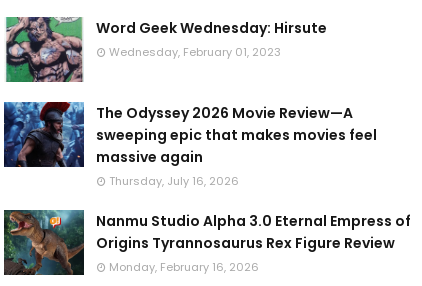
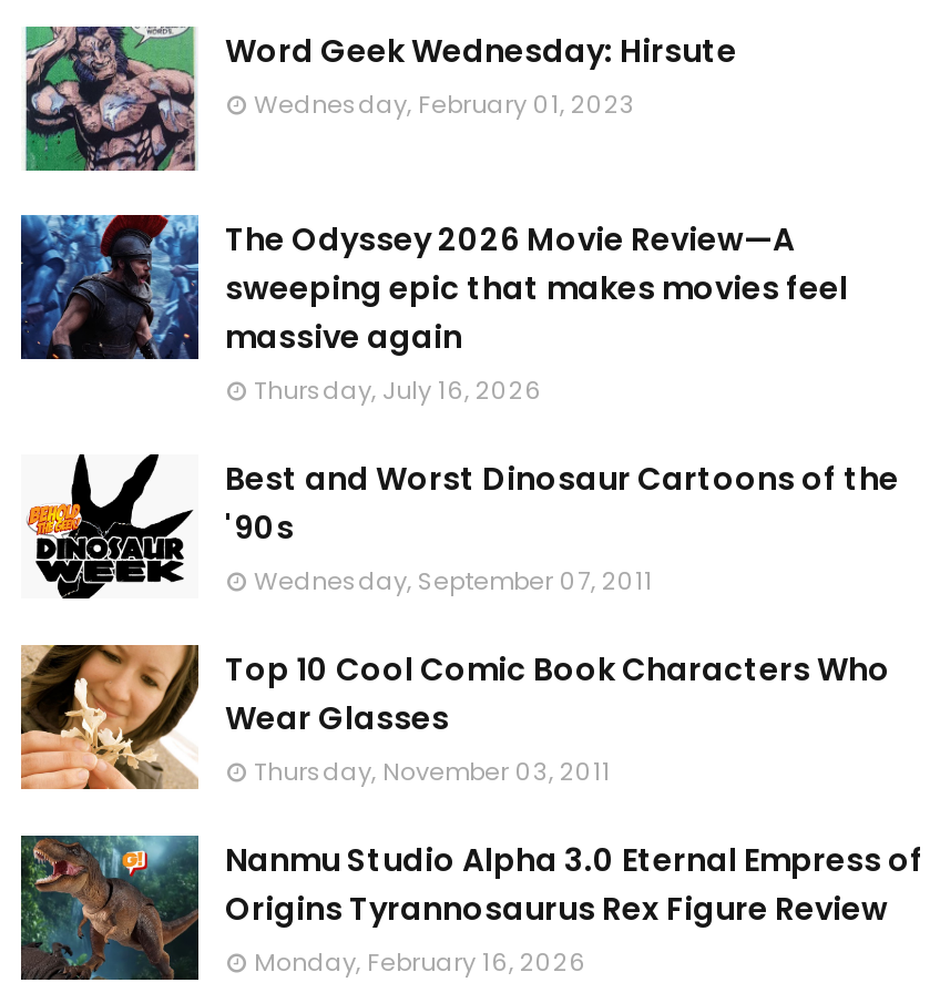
+ [image]

+ [image]
+ Best and Worst Dinosaur Cartoons of the
+ '90s
+ Wednesday, September 07, 2011
+ Top 10 Cool Comic Book Characters Who
+ Wear Glasses
+ Thursday, November 03, 2011
